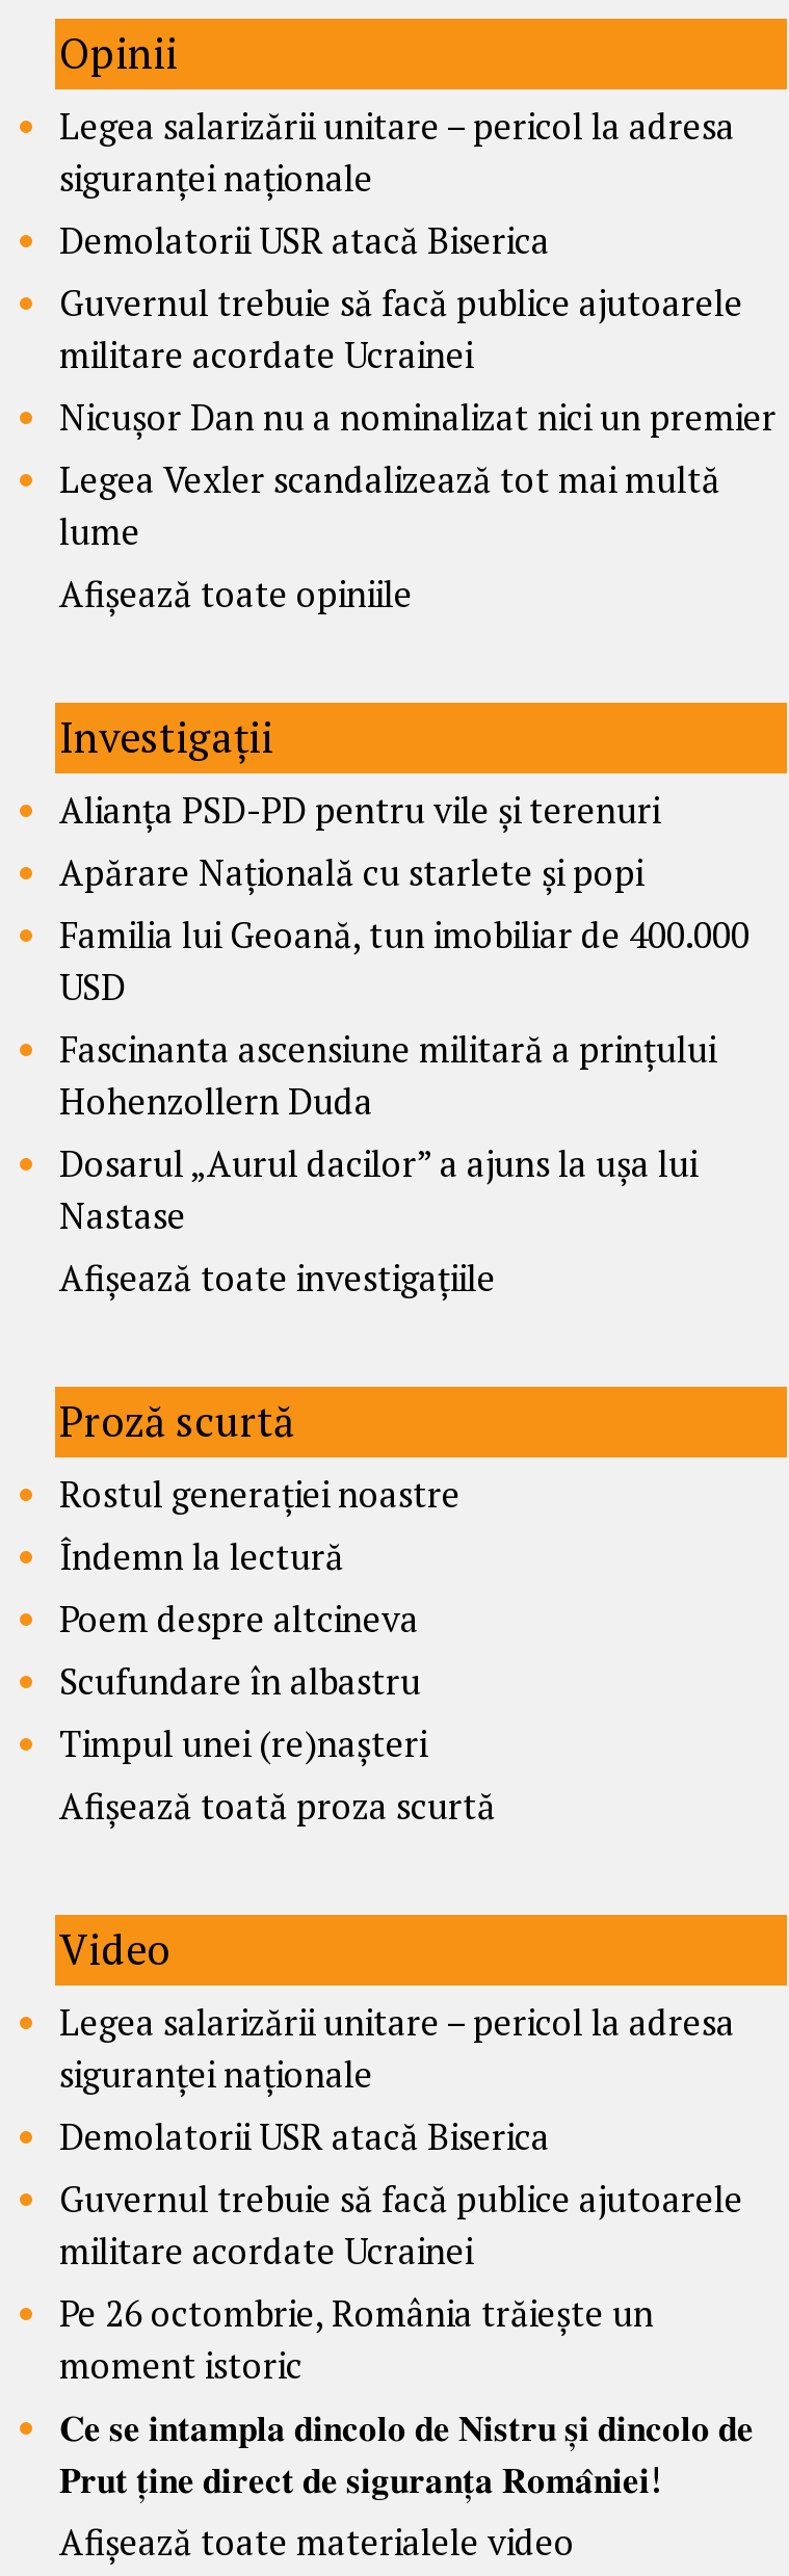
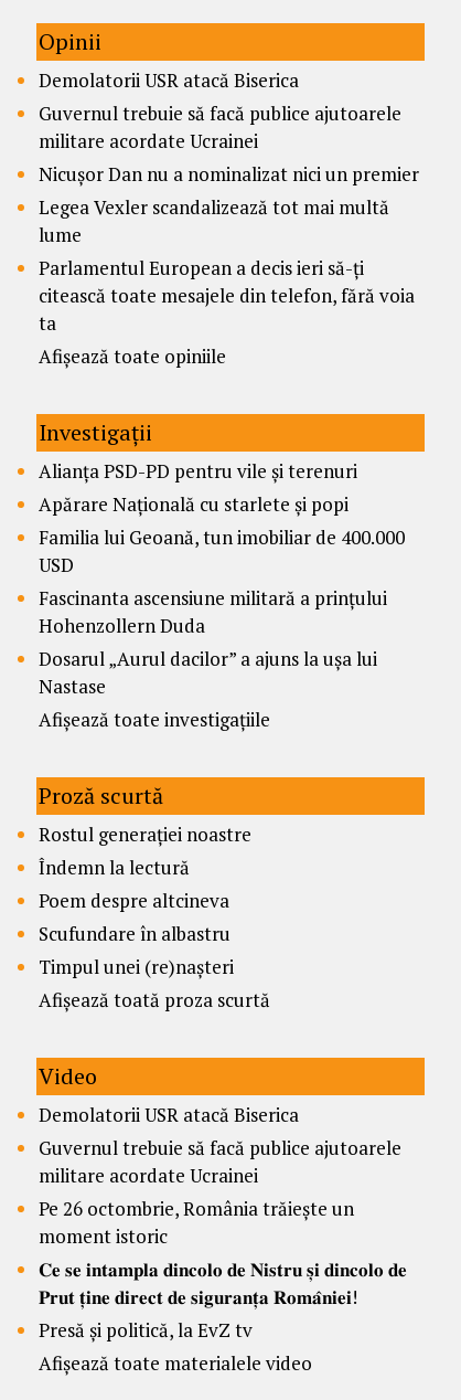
- Legea salarizării unitare – pericol la adresa
- siguranței naționale

moved up: Demolatorii USR atacă Biserica | Guvernul trebuie să facă publice ajutoarele | militare acordate Ucrainei | Nicușor Dan nu a nominalizat nici un premier | Legea Vexler scandalizează tot mai multă | lume

+ Parlamentul European a decis ieri să-ți
+ citească toate mesajele din telefon, fără voia
+ ta

moved down: Afișează toate opiniile | Investigații | Alianța PSD-PD pentru vile și terenuri | ... | Afișează toată proza scurtă | Video

- Legea salarizării unitare – pericol la adresa
- siguranței naționale

moved up: Demolatorii USR atacă Biserica | Guvernul trebuie să facă publice ajutoarele | militare acordate Ucrainei | Pe 26 octombrie, România trăiește un | moment istoric

+ Presă și politică, la EvZ tv
